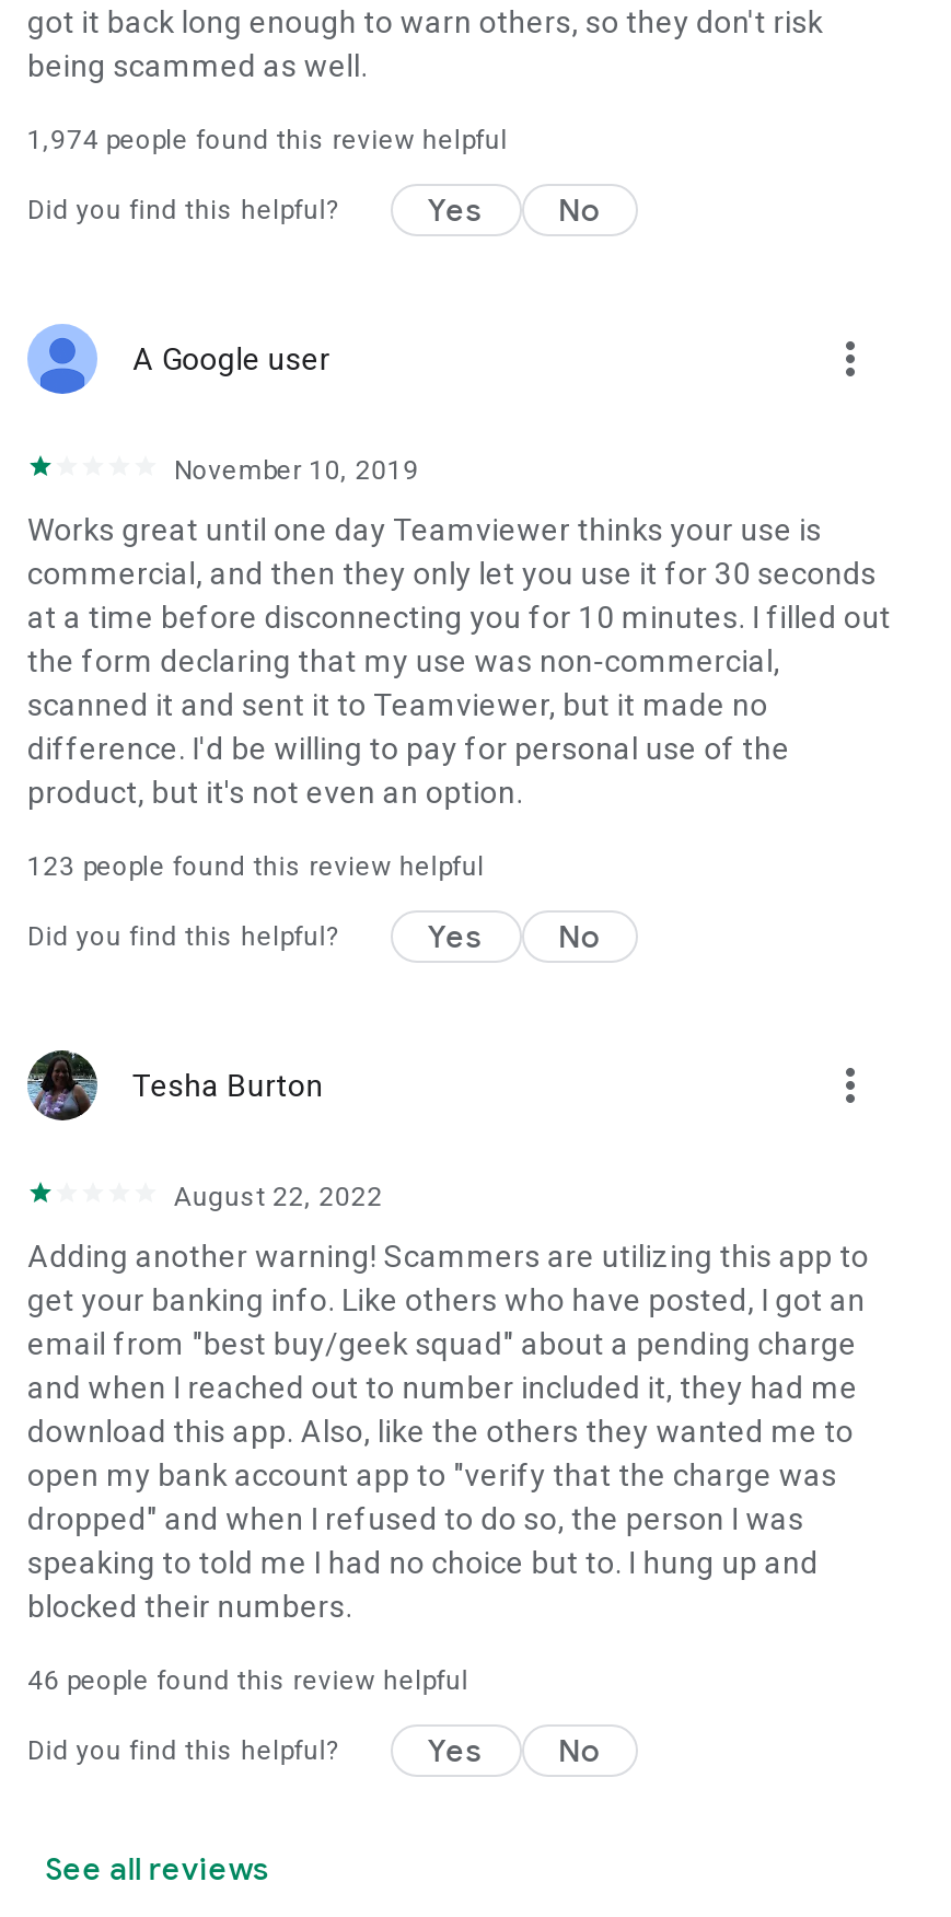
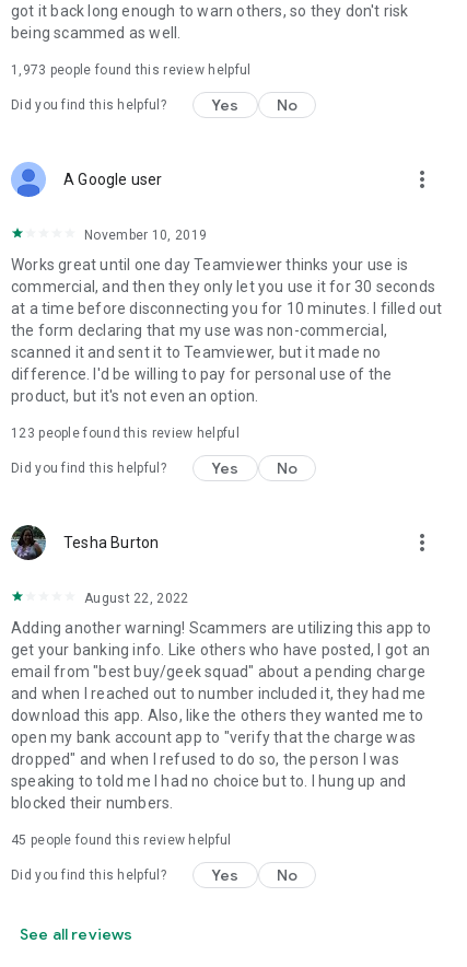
- 1,974 people found this review helpful
+ 1,973 people found this review helpful

- 46 people found this review helpful
+ 45 people found this review helpful
